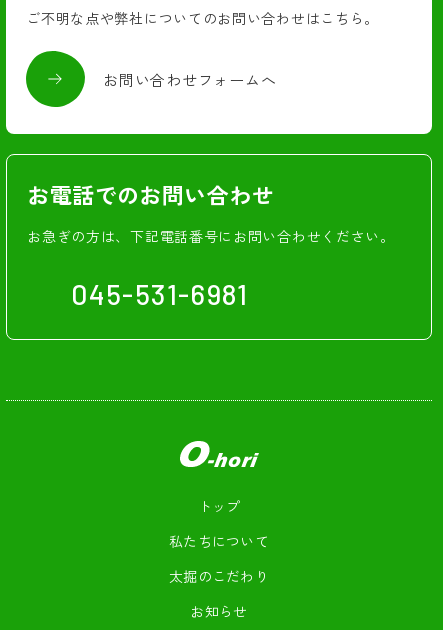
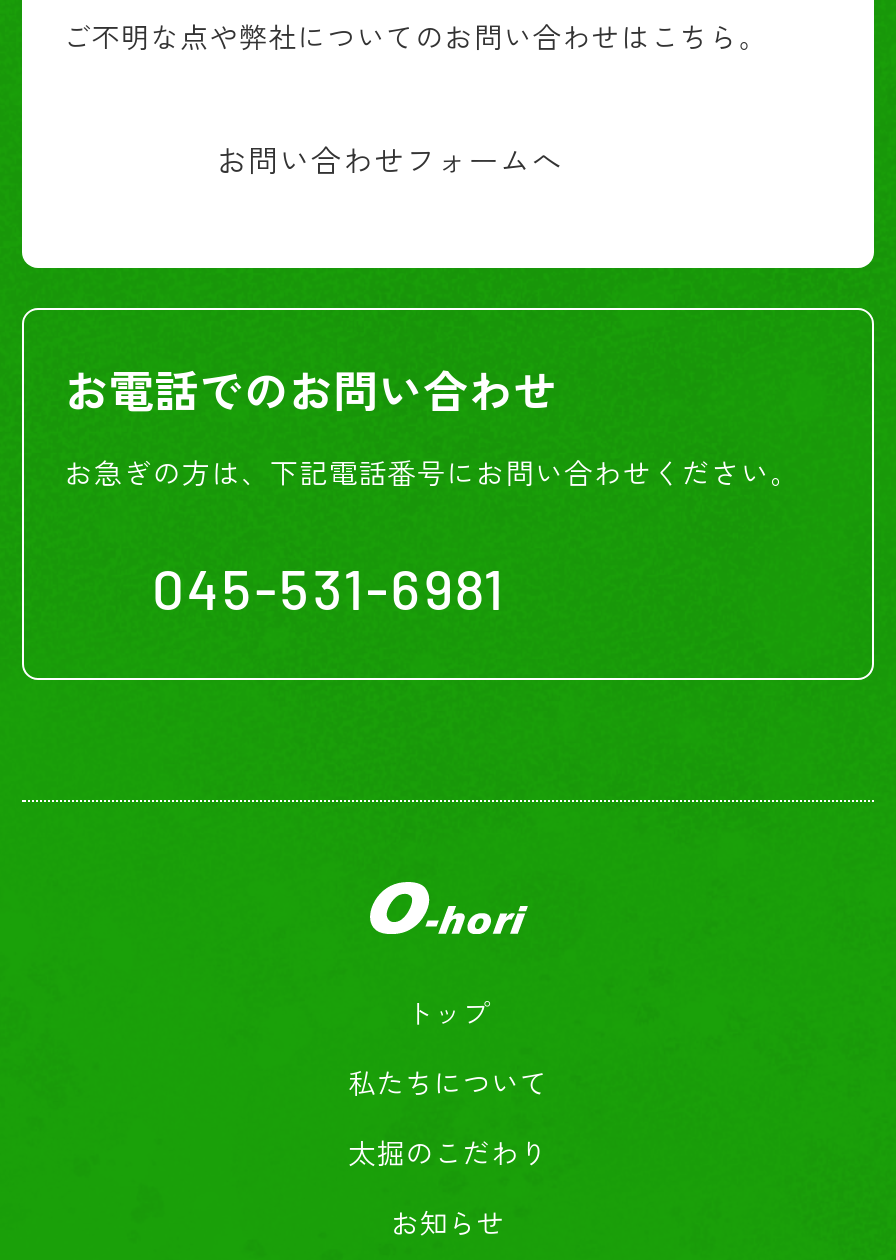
- [image]
